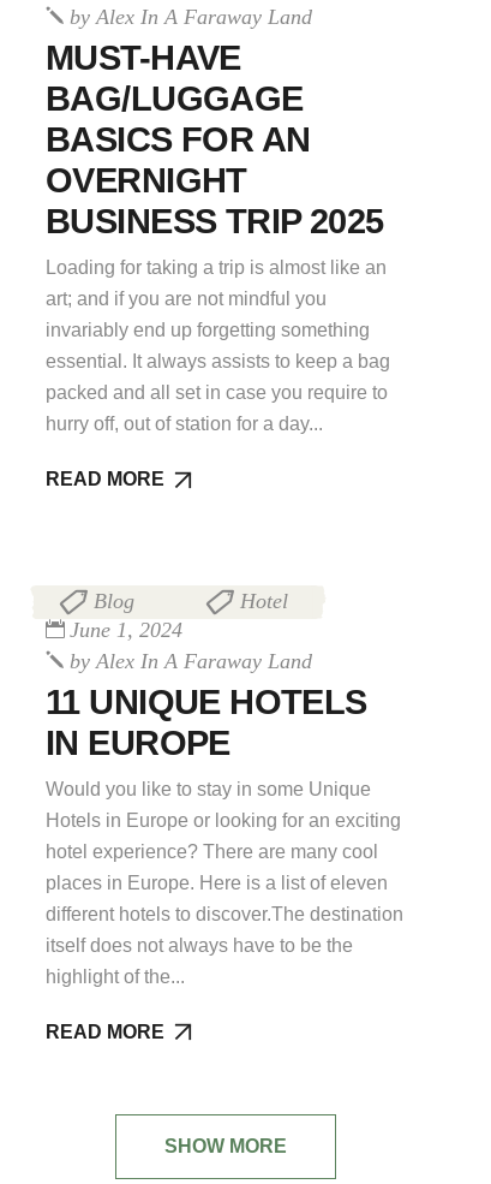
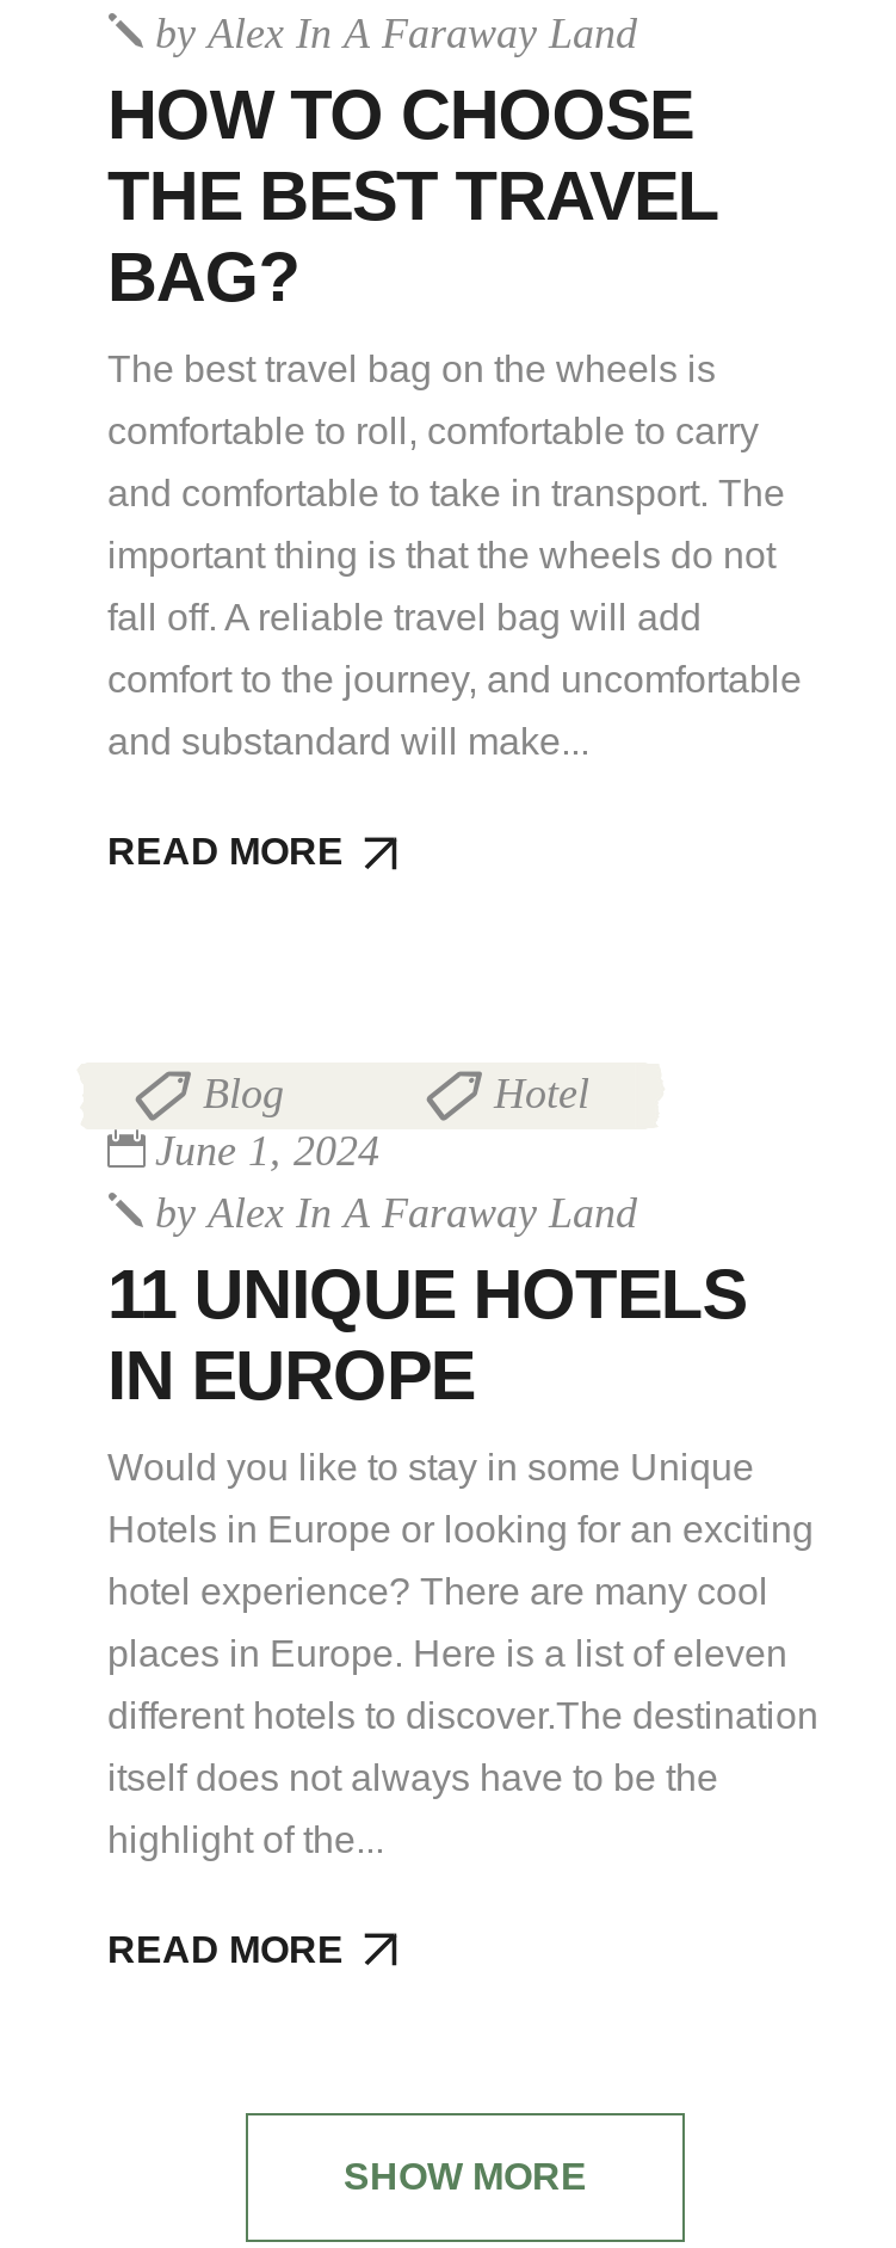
- MUST-HAVE
- BAG/LUGGAGE
- BASICS FOR AN
- OVERNIGHT
- BUSINESS TRIP 2025
- Loading for taking a trip is almost like an
- art; and if you are not mindful you
- invariably end up forgetting something
- essential. It always assists to keep a bag
- packed and all set in case you require to
- hurry off, out of station for a day
+ HOW TO CHOOSE
+ THE BEST TRAVEL
+ BAG?
+ The best travel bag on the wheels is
+ comfortable to roll, comfortable to carry
+ and comfortable to take in transport. The
+ important thing is that the wheels do not
+ fall off. A reliable travel bag will add
+ comfort to the journey, and uncomfortable
+ and substandard will make
